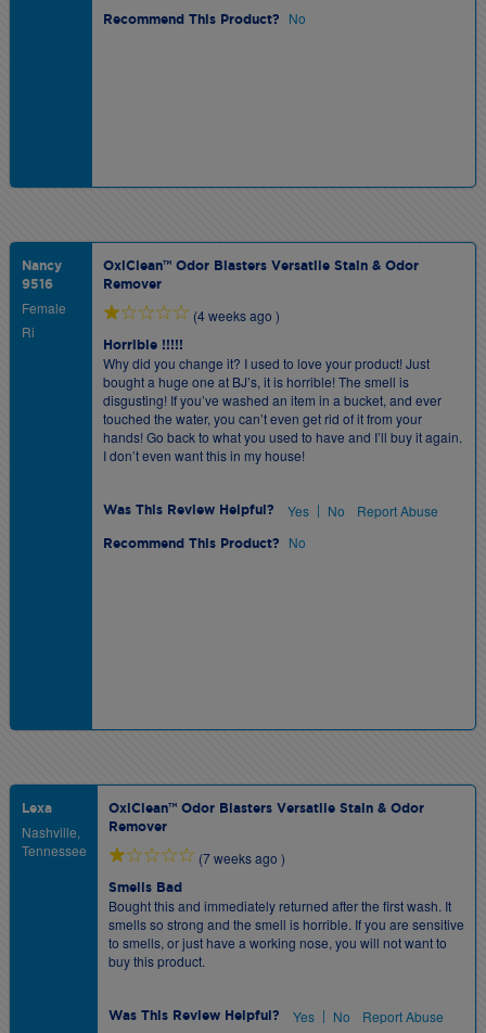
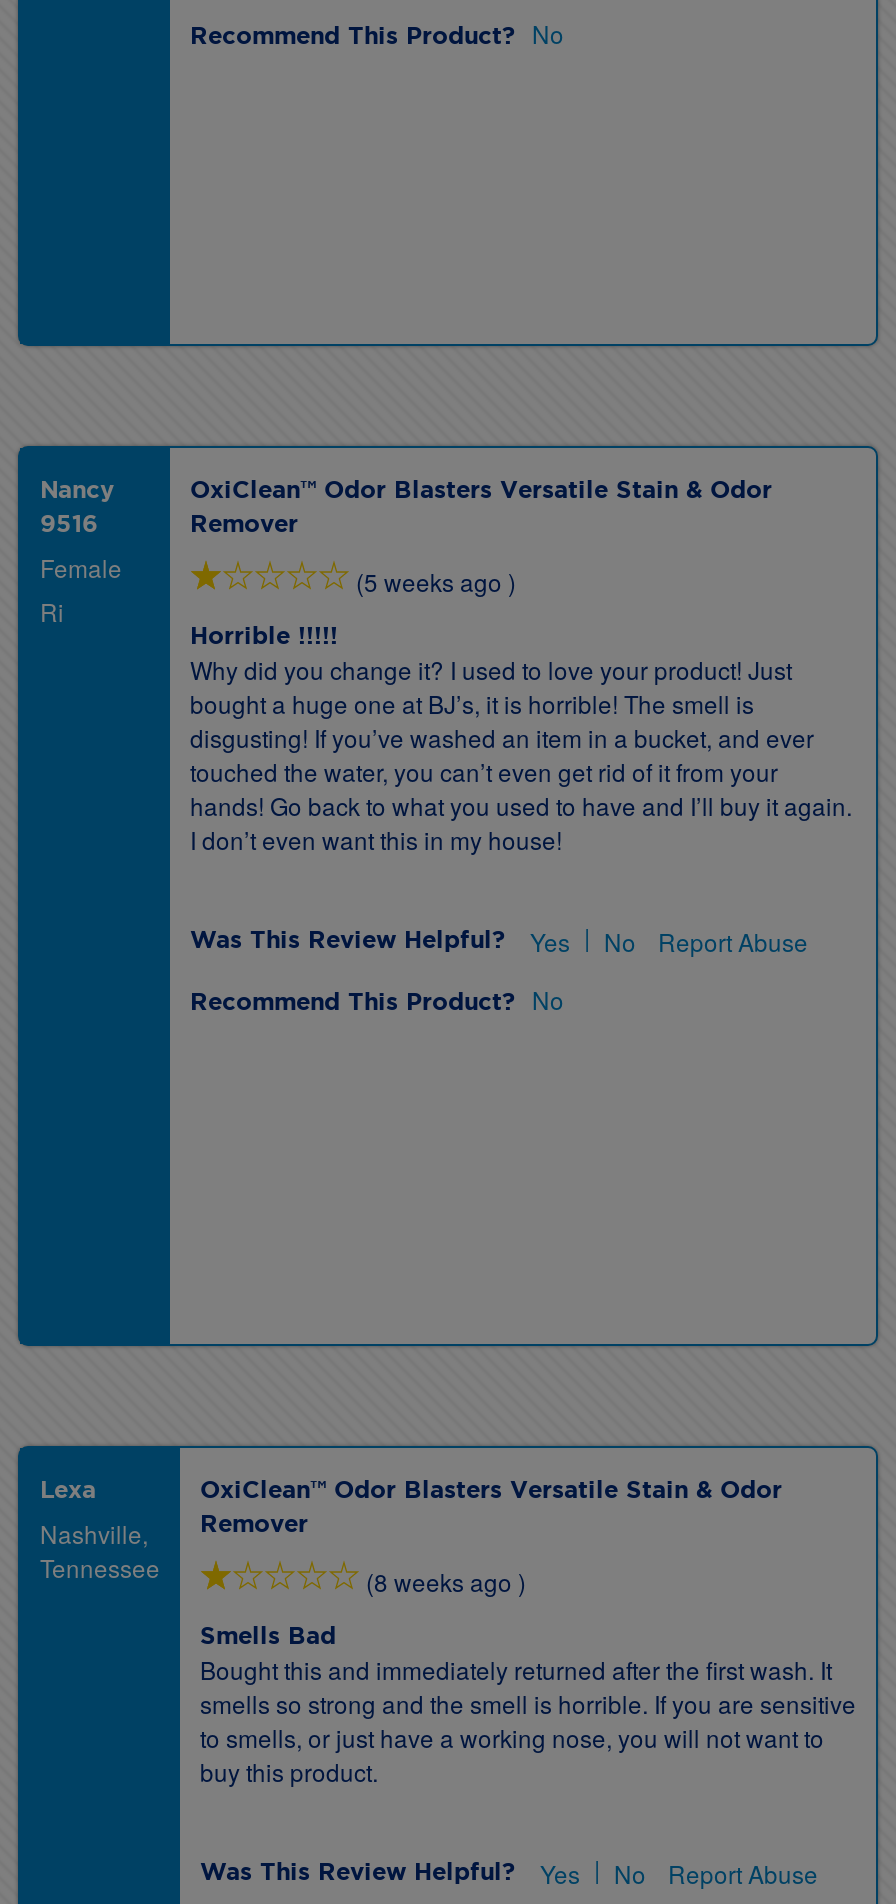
- (4 weeks ago )
+ (5 weeks ago )

- (7 weeks ago )
+ (8 weeks ago )
